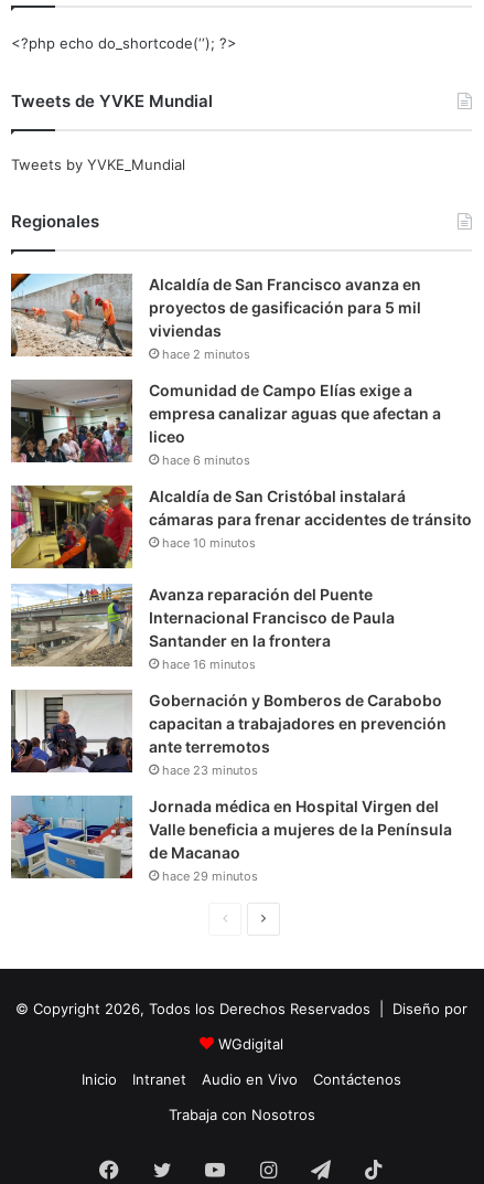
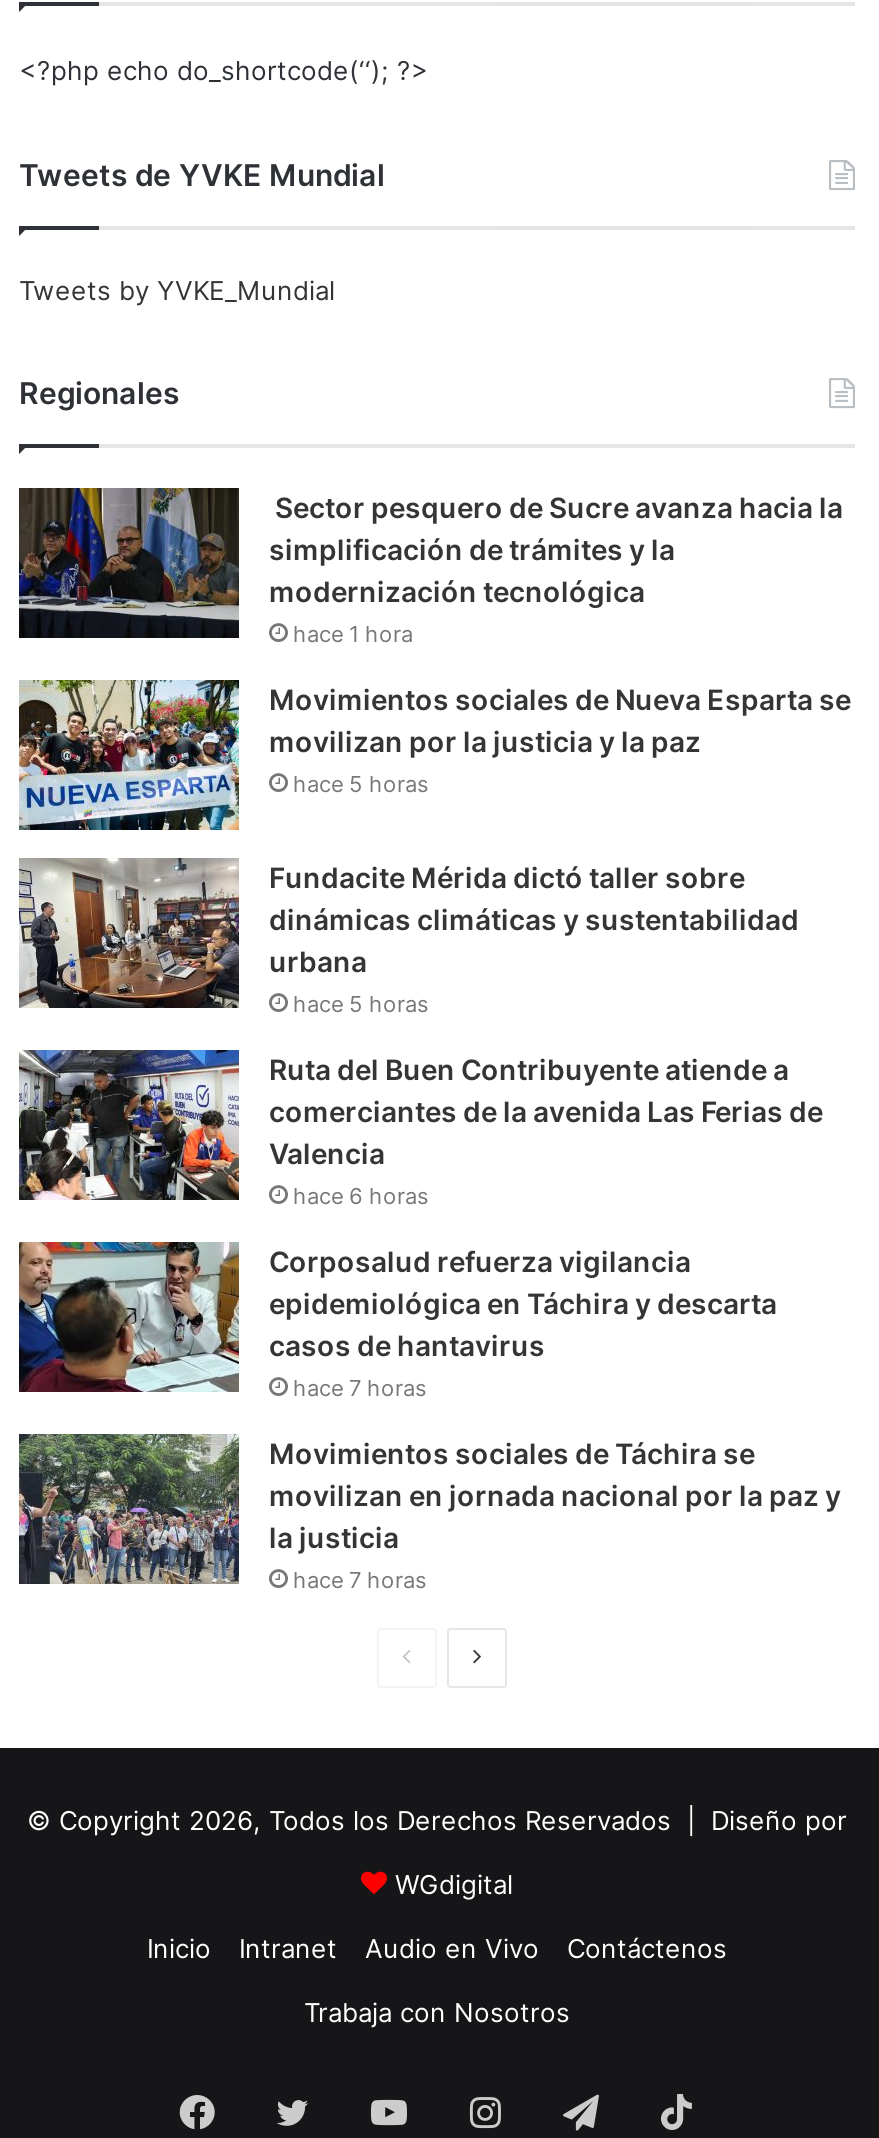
- [image]
- Alcaldía de San Francisco avanza en
- proyectos de gasificación para 5 mil
- viviendas
- hace 2 minutos
+ [image]
+ Sector pesquero de Sucre avanza hacia la
+ simplificación de trámites y la
+ modernización tecnológica
+ hace 1 hora

- [image]
- Comunidad de Campo Elías exige a
- empresa canalizar aguas que afectan a
- liceo
- hace 6 minutos
+ [image]
+ Movimientos sociales de Nueva Esparta se
+ movilizan por la justicia y la paz
+ hace 5 horas

- [image]
- Alcaldía de San Cristóbal instalará
- cámaras para frenar accidentes de tránsito
- hace 10 minutos
+ [image]
+ Fundacite Mérida dictó taller sobre
+ dinámicas climáticas y sustentabilidad
+ urbana
+ hace 5 horas

- [image]
- Avanza reparación del Puente
- Internacional Francisco de Paula
- Santander en la frontera
- hace 16 minutos
+ [image]
+ Ruta del Buen Contribuyente atiende a
+ comerciantes de la avenida Las Ferias de
+ Valencia
+ hace 6 horas

- [image]
- Gobernación y Bomberos de Carabobo
- capacitan a trabajadores en prevención
- ante terremotos
- hace 23 minutos
+ [image]
+ Corposalud refuerza vigilancia
+ epidemiológica en Táchira y descarta
+ casos de hantavirus
+ hace 7 horas

- [image]
- Jornada médica en Hospital Virgen del
- Valle beneficia a mujeres de la Península
- de Macanao
- hace 29 minutos
+ [image]
+ Movimientos sociales de Táchira se
+ movilizan en jornada nacional por la paz y
+ la justicia
+ hace 7 horas
